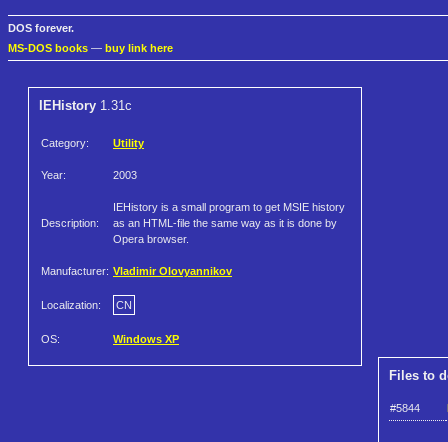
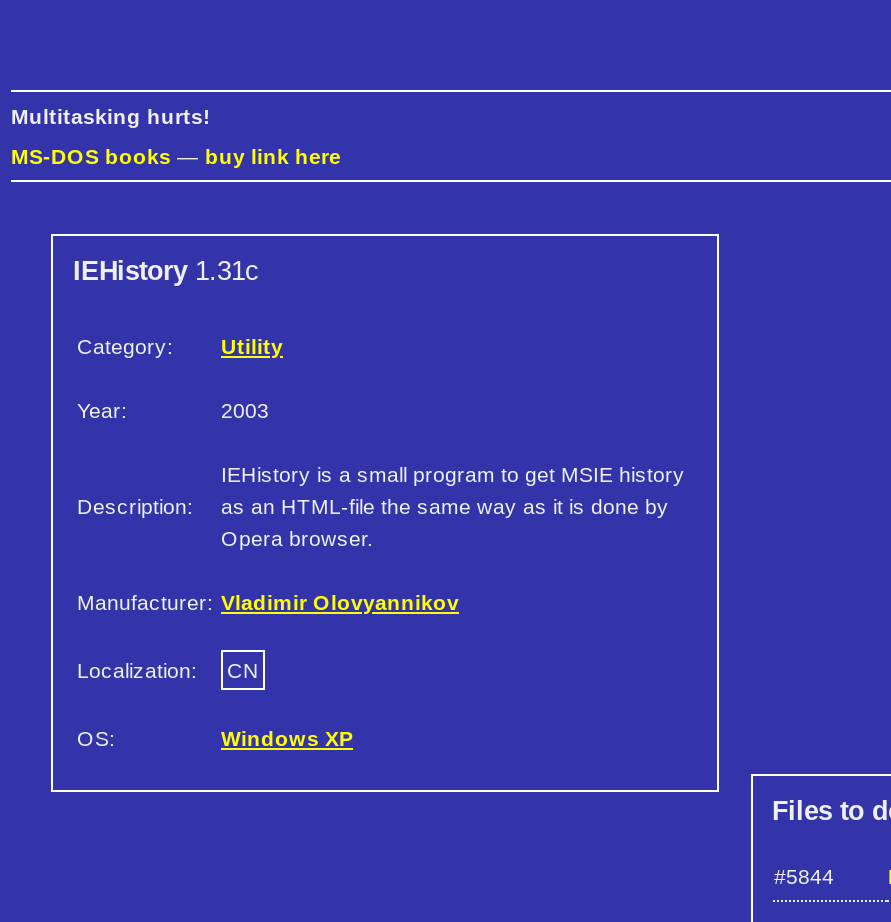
- DOS forever.
+ Multitasking hurts!
